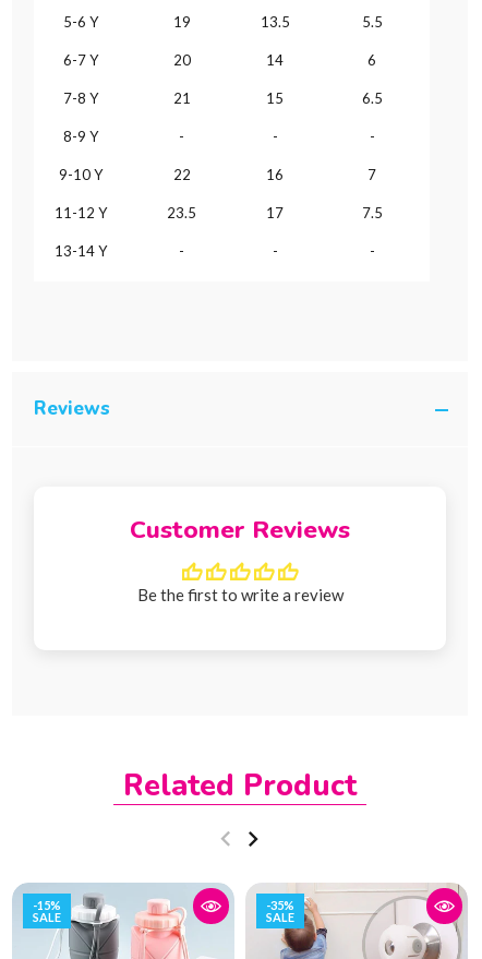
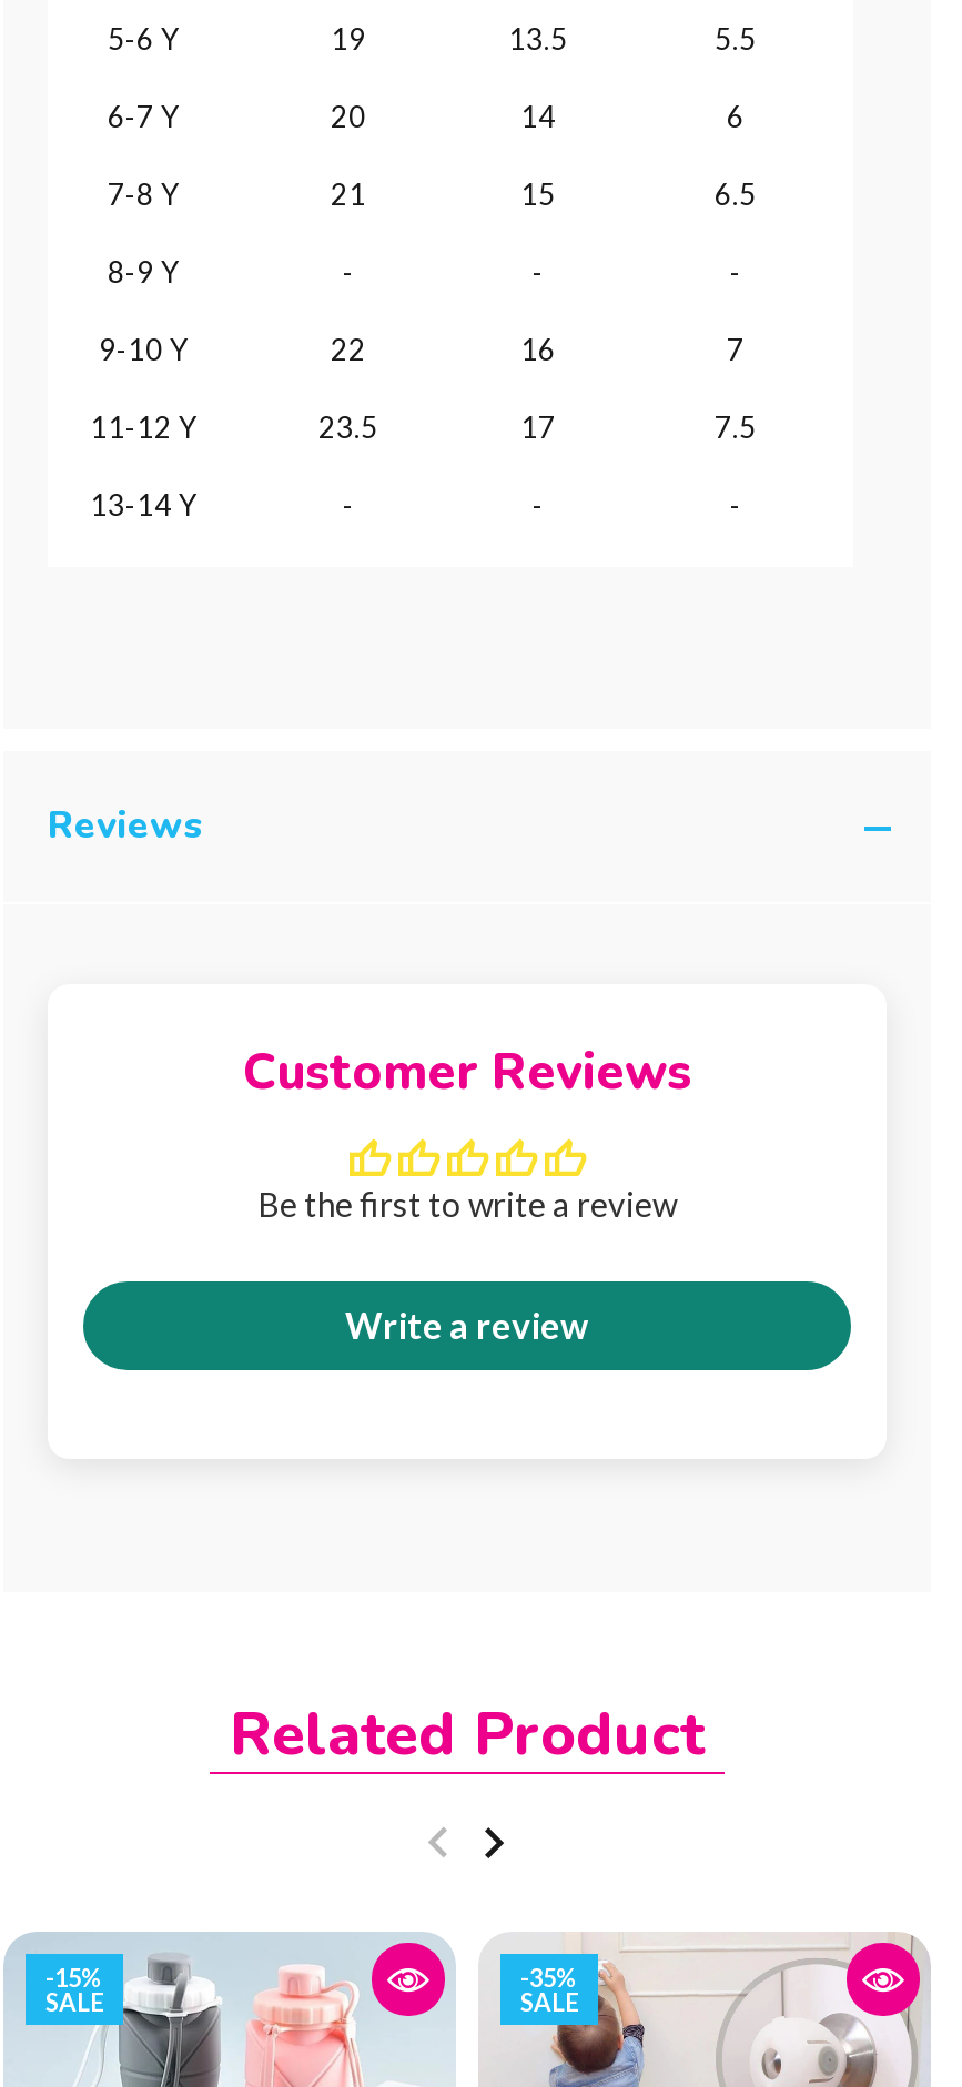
+ Write a review
